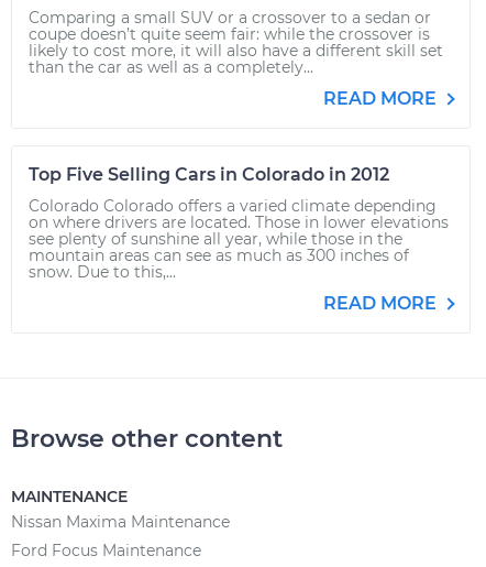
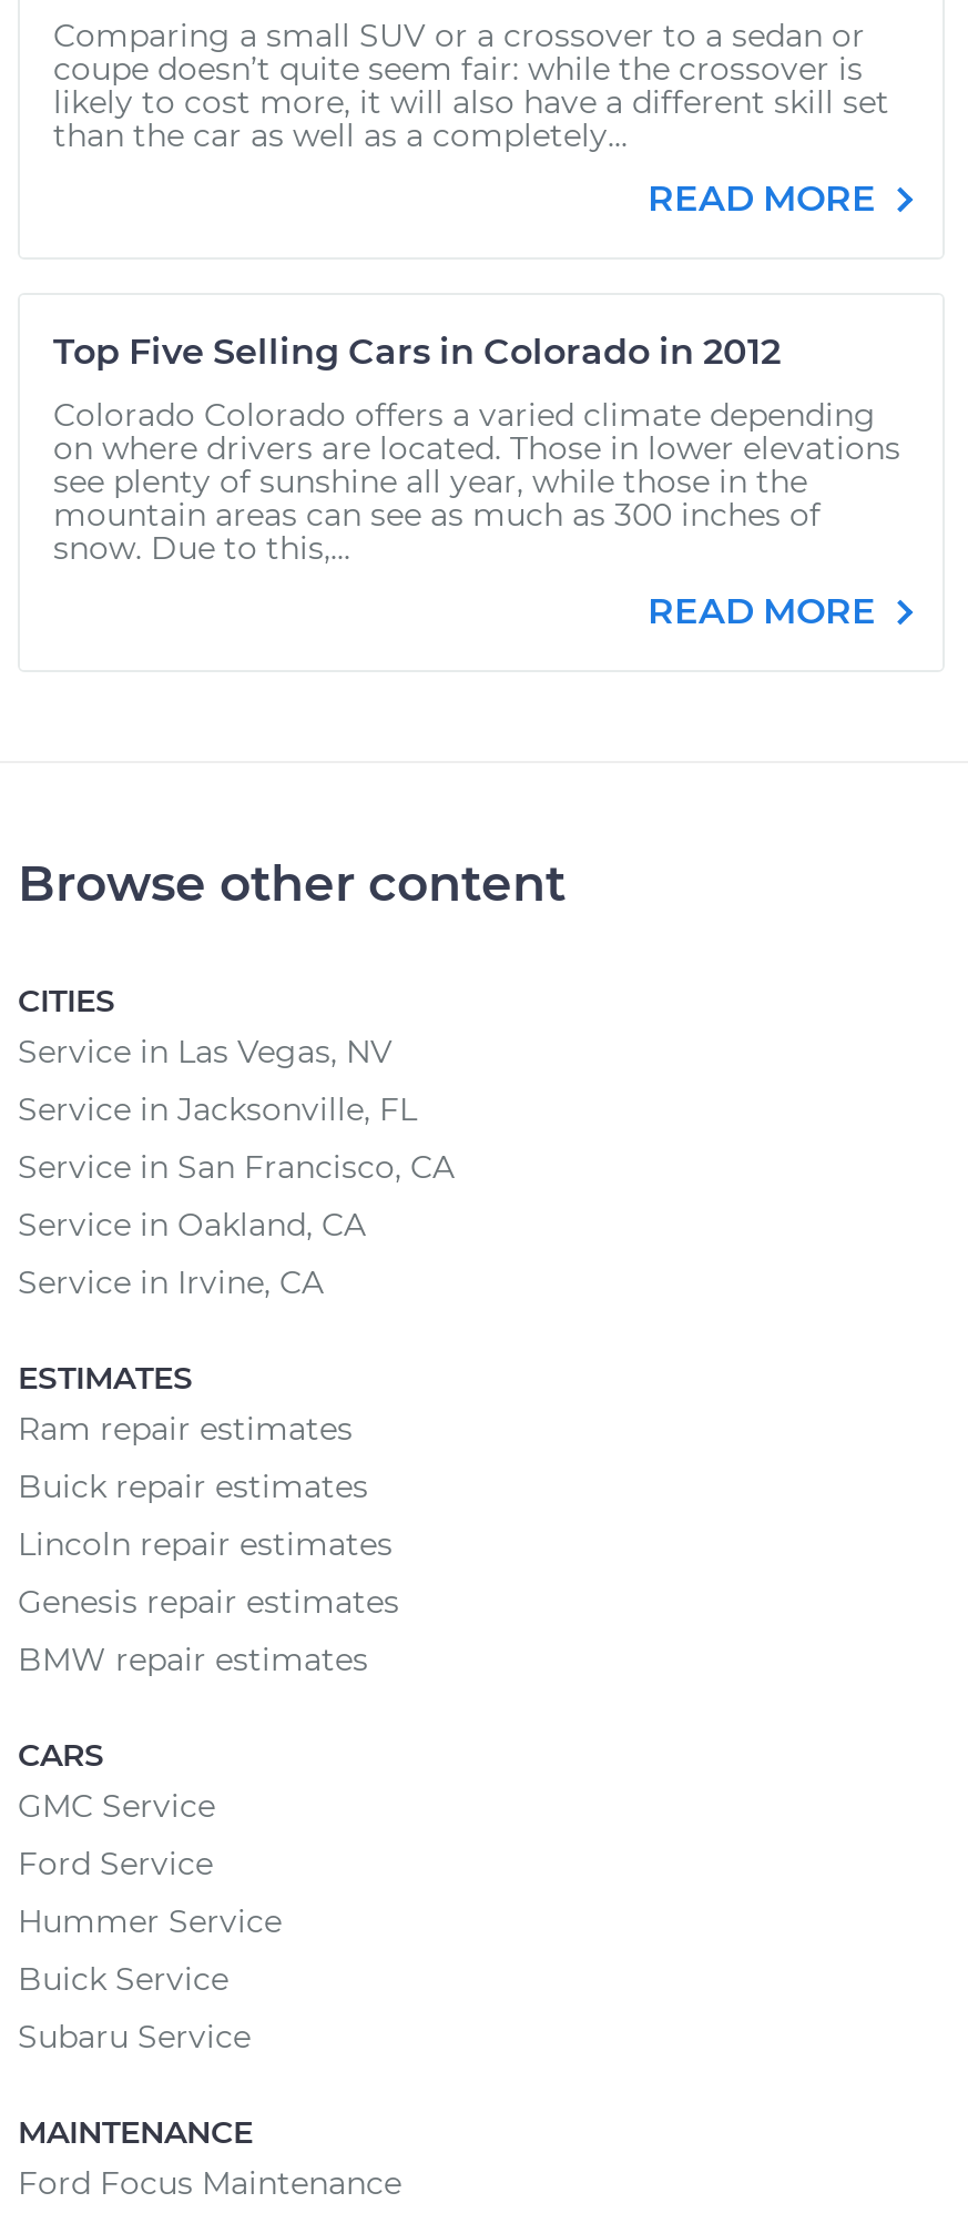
+ CITIES
+ Service in Las Vegas, NV
+ Service in Jacksonville, FL
+ Service in San Francisco, CA
+ Service in Oakland, CA
+ Service in Irvine, CA
+ ESTIMATES
+ Ram repair estimates
+ Buick repair estimates
+ Lincoln repair estimates
+ Genesis repair estimates
+ BMW repair estimates
+ CARS
+ GMC Service
+ Ford Service
+ Hummer Service
+ Buick Service
+ Subaru Service

moved down: MAINTENANCE

- Nissan Maxima Maintenance
